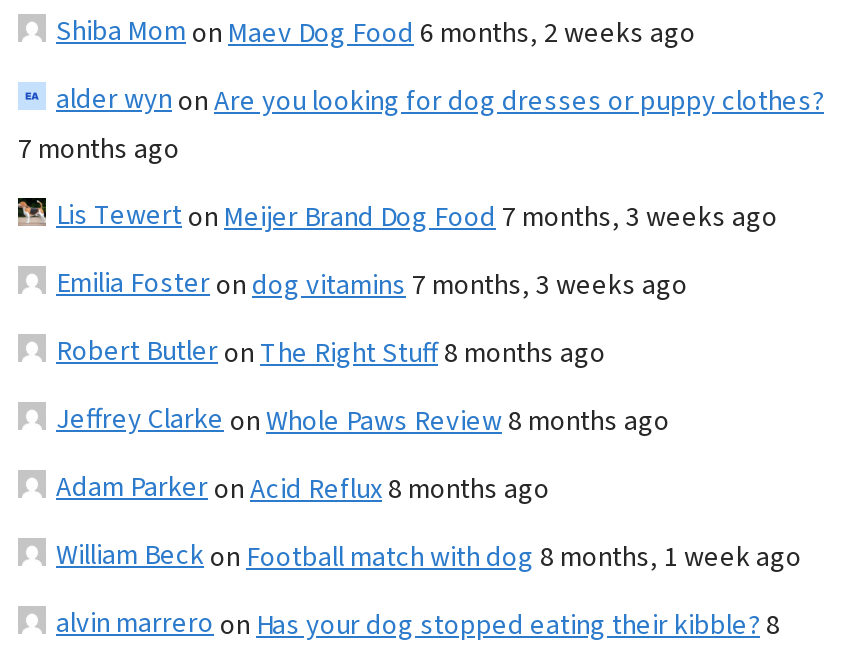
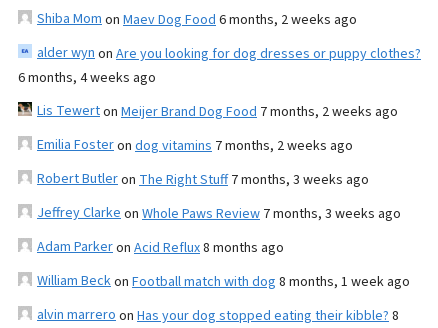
- 7 months ago
+ 6 months, 4 weeks ago

- Lis Tewerton Meijer Brand Dog Food 7 months, 3 weeks ago
+ Lis Tewerton Meijer Brand Dog Food 7 months, 2 weeks ago

- Emilia Fosteron dog vitamins 7 months, 3 weeks ago
+ Emilia Fosteron dog vitamins 7 months, 2 weeks ago

- Robert Butleron The Right Stuff 8 months ago
+ Robert Butleron The Right Stuff 7 months, 3 weeks ago

- Jeffrey Clarkeon Whole Paws Review 8 months ago
+ Jeffrey Clarkeon Whole Paws Review 7 months, 3 weeks ago
